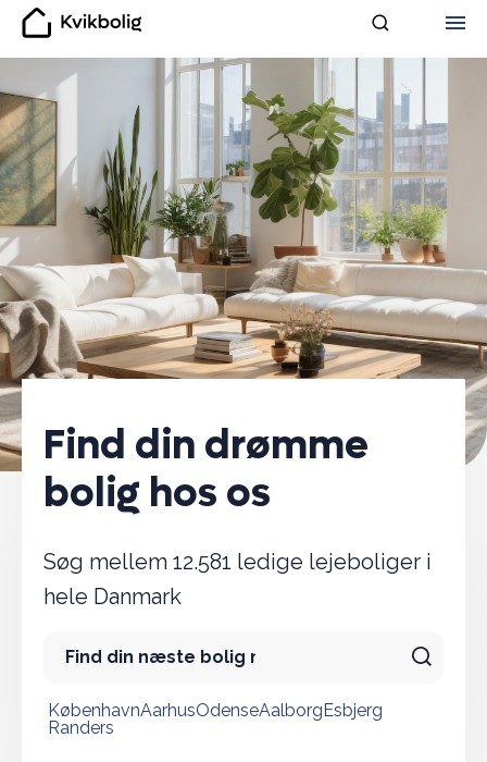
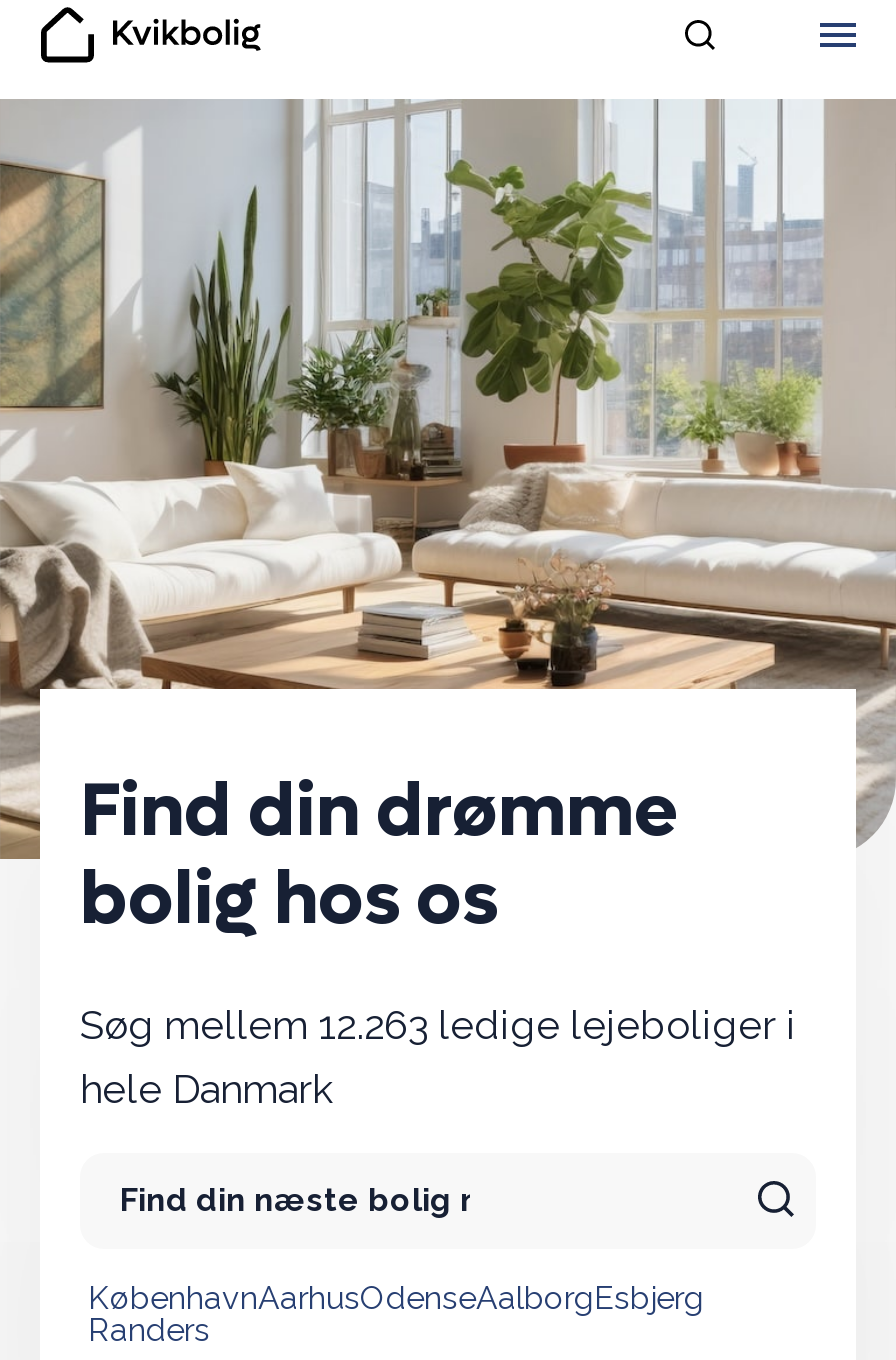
- Søg mellem 12.581 ledige lejeboliger i
+ Søg mellem 12.263 ledige lejeboliger i
